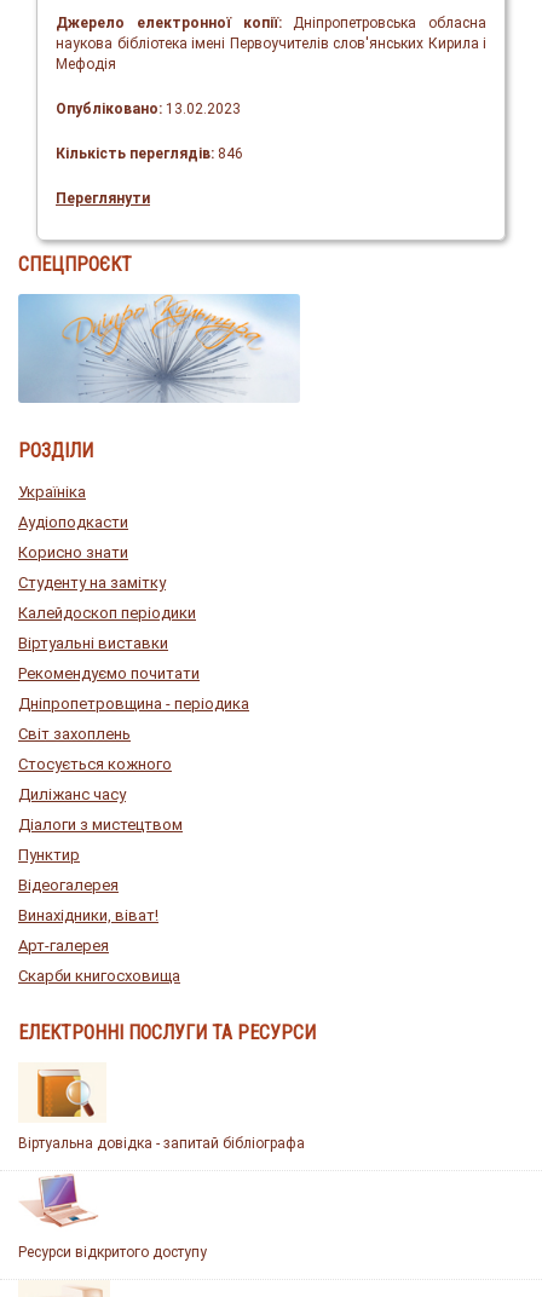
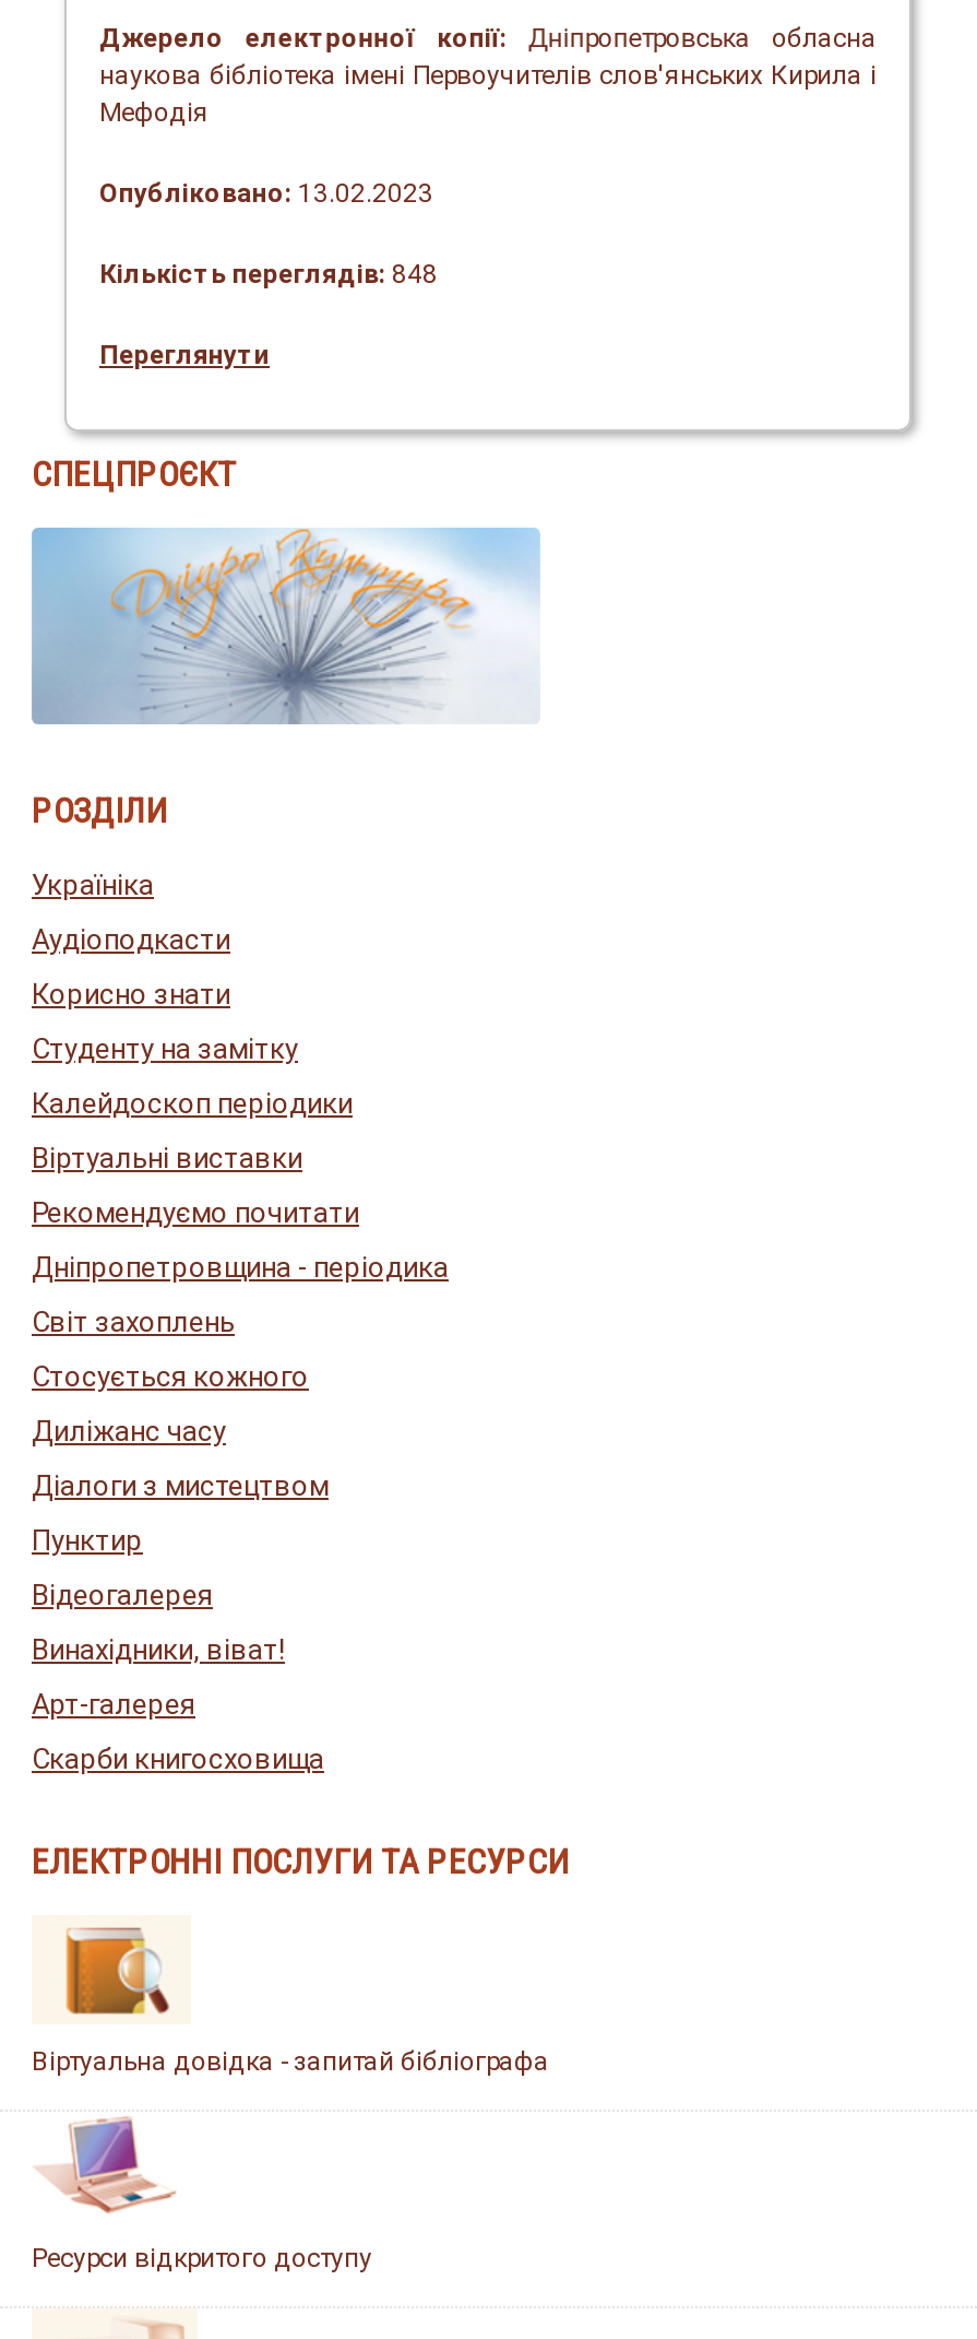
- Кількість переглядів: 846
+ Кількість переглядів: 848
